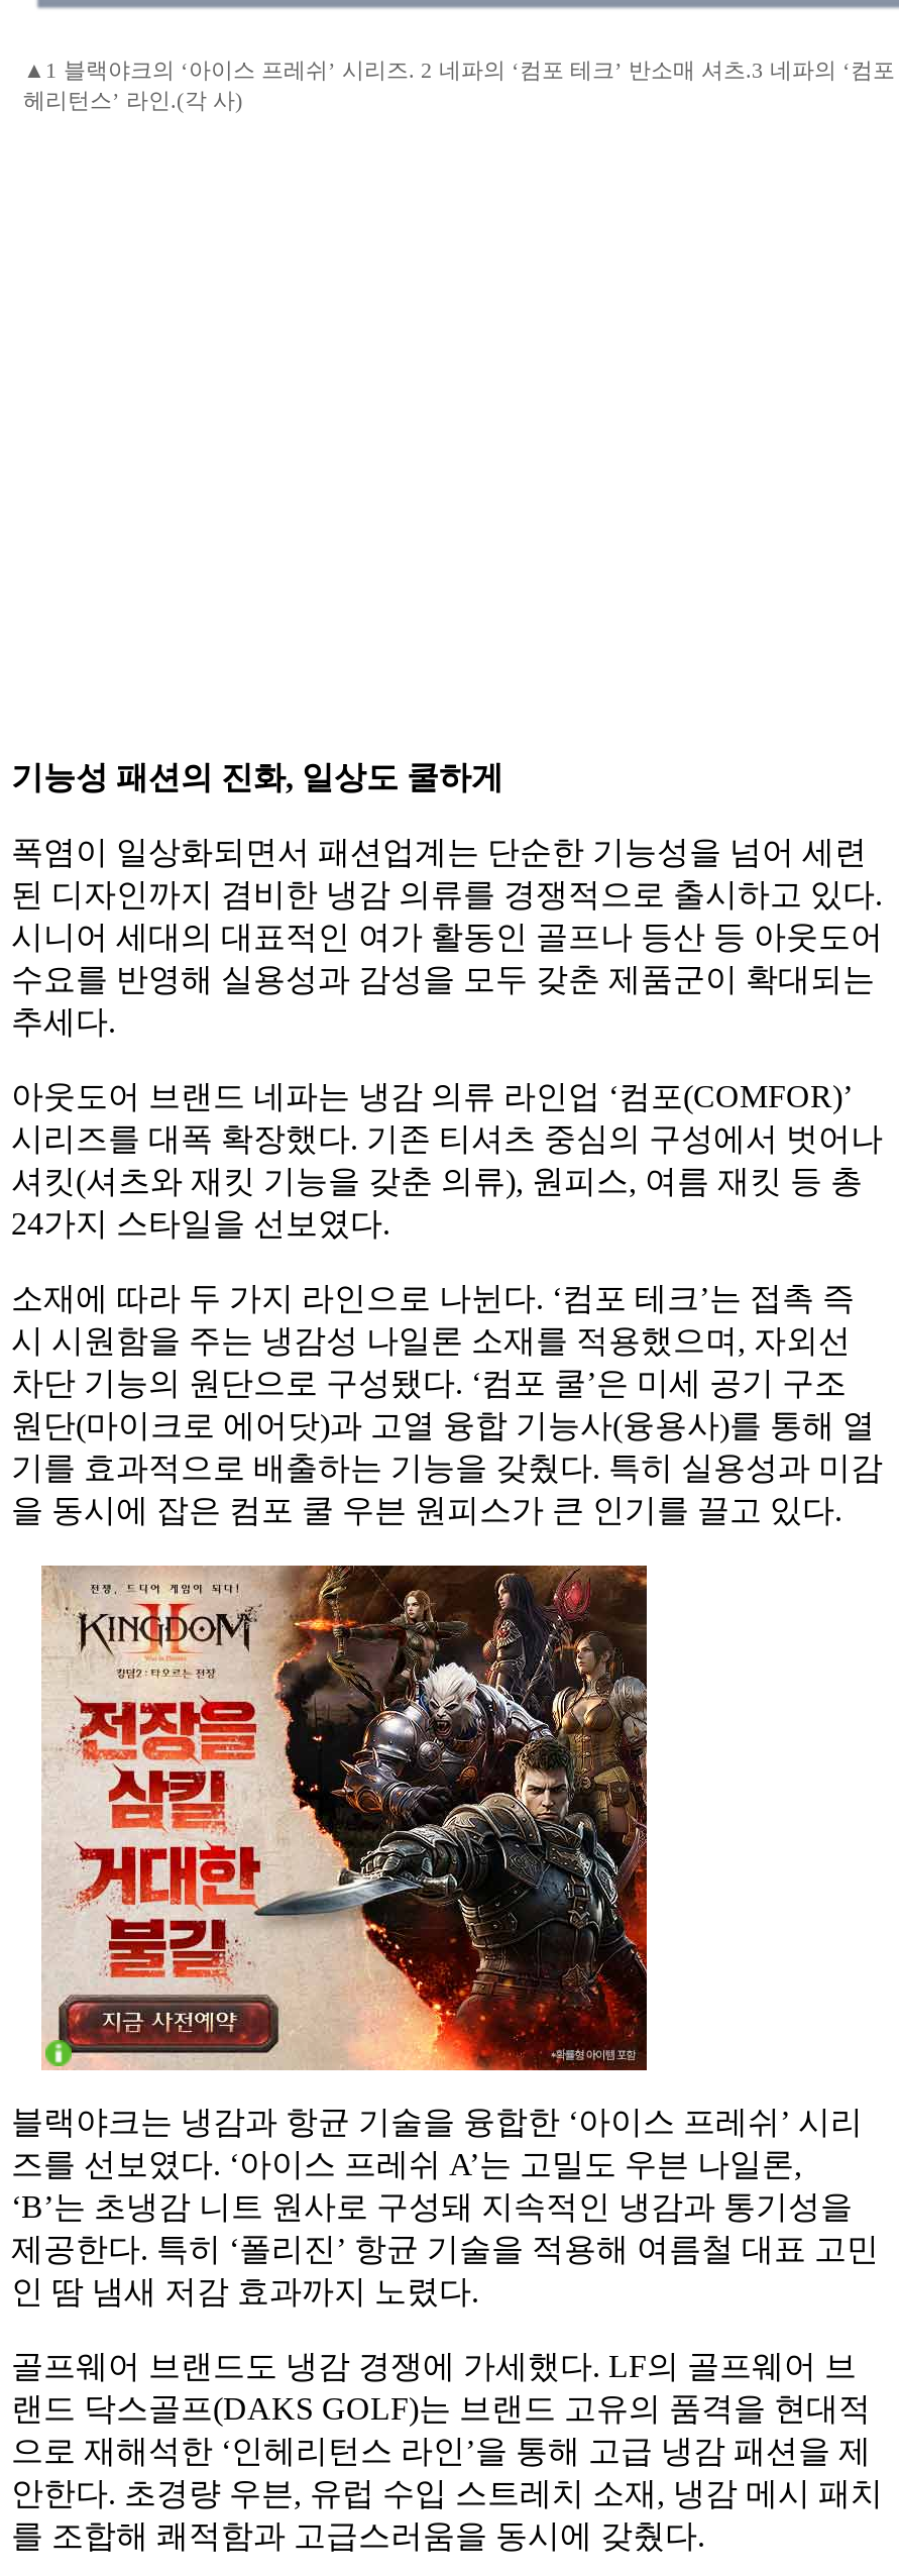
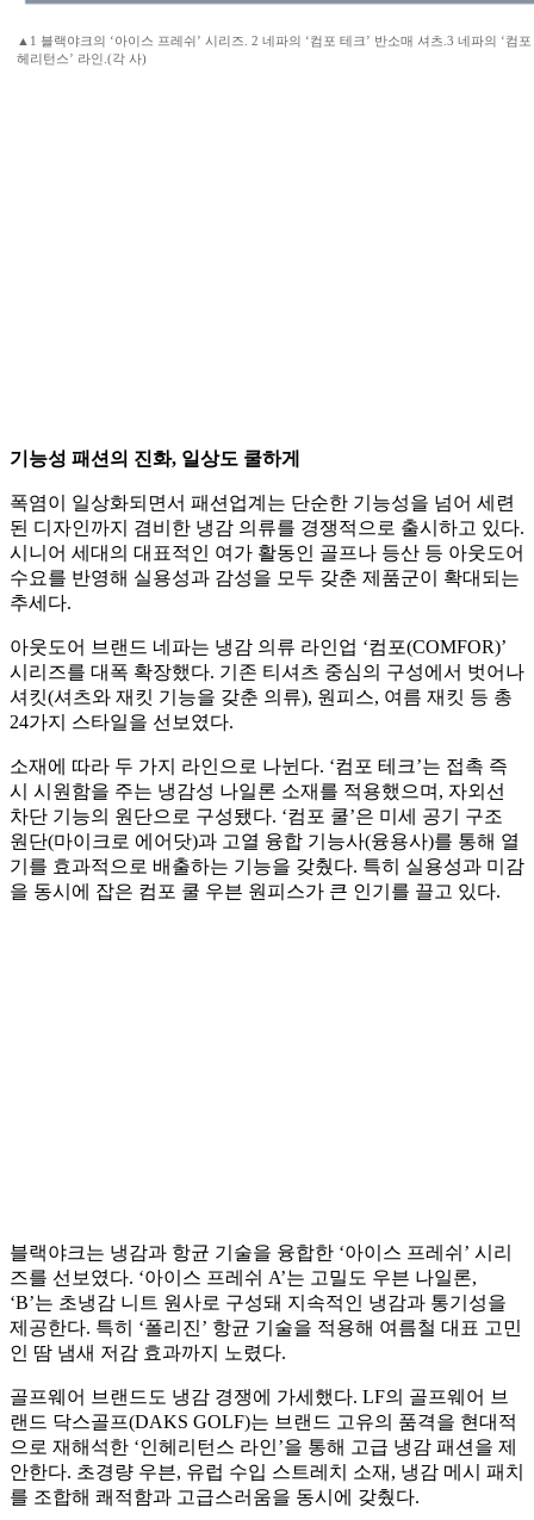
- [image]
